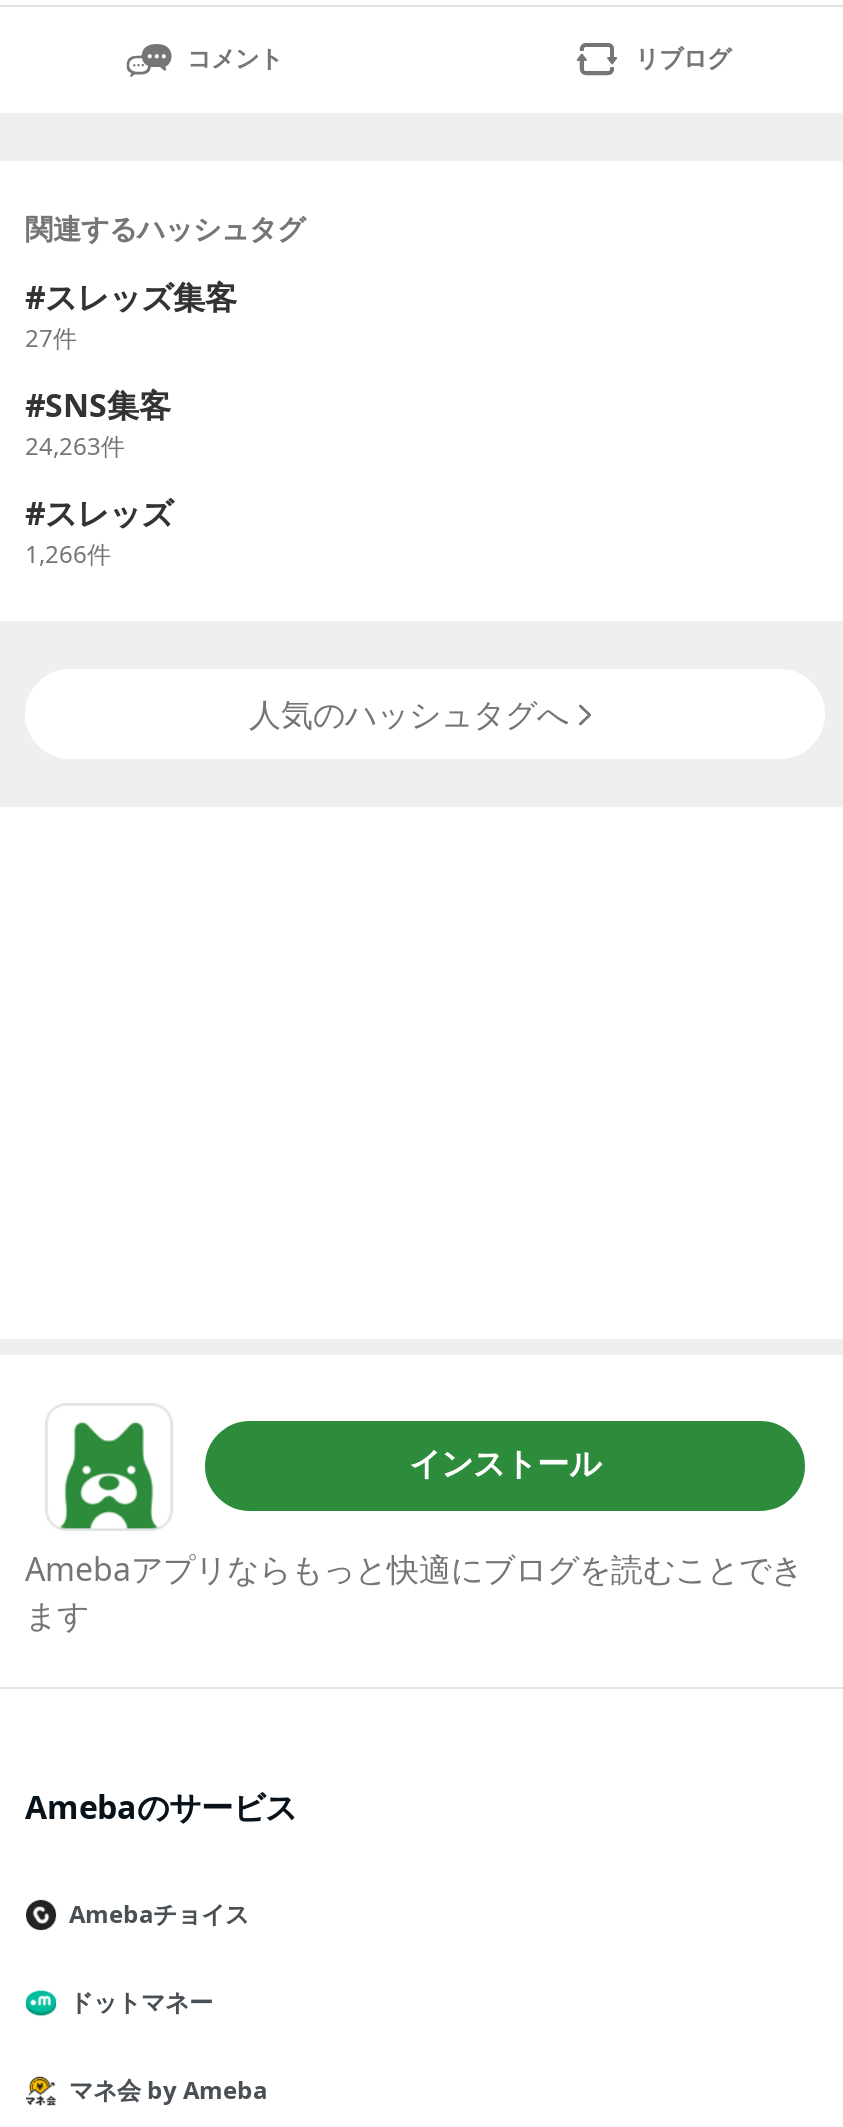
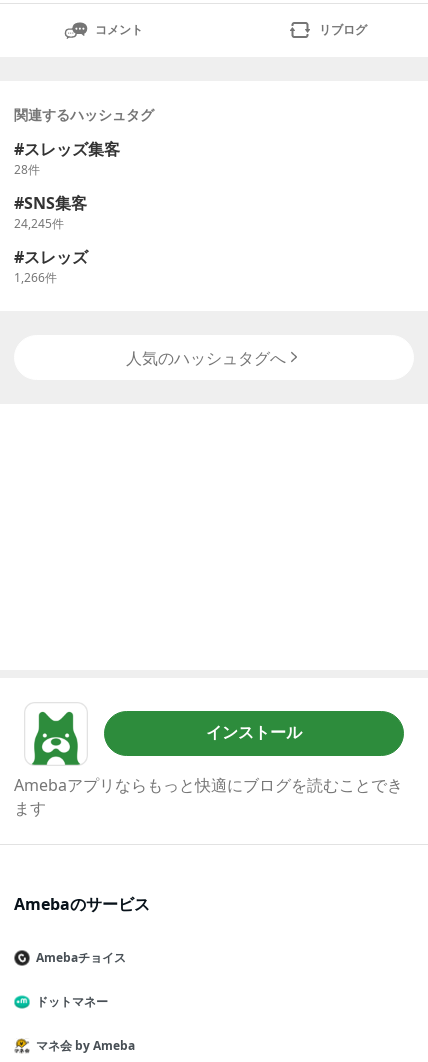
- 27件
+ 28件

- 24,263件
+ 24,245件
